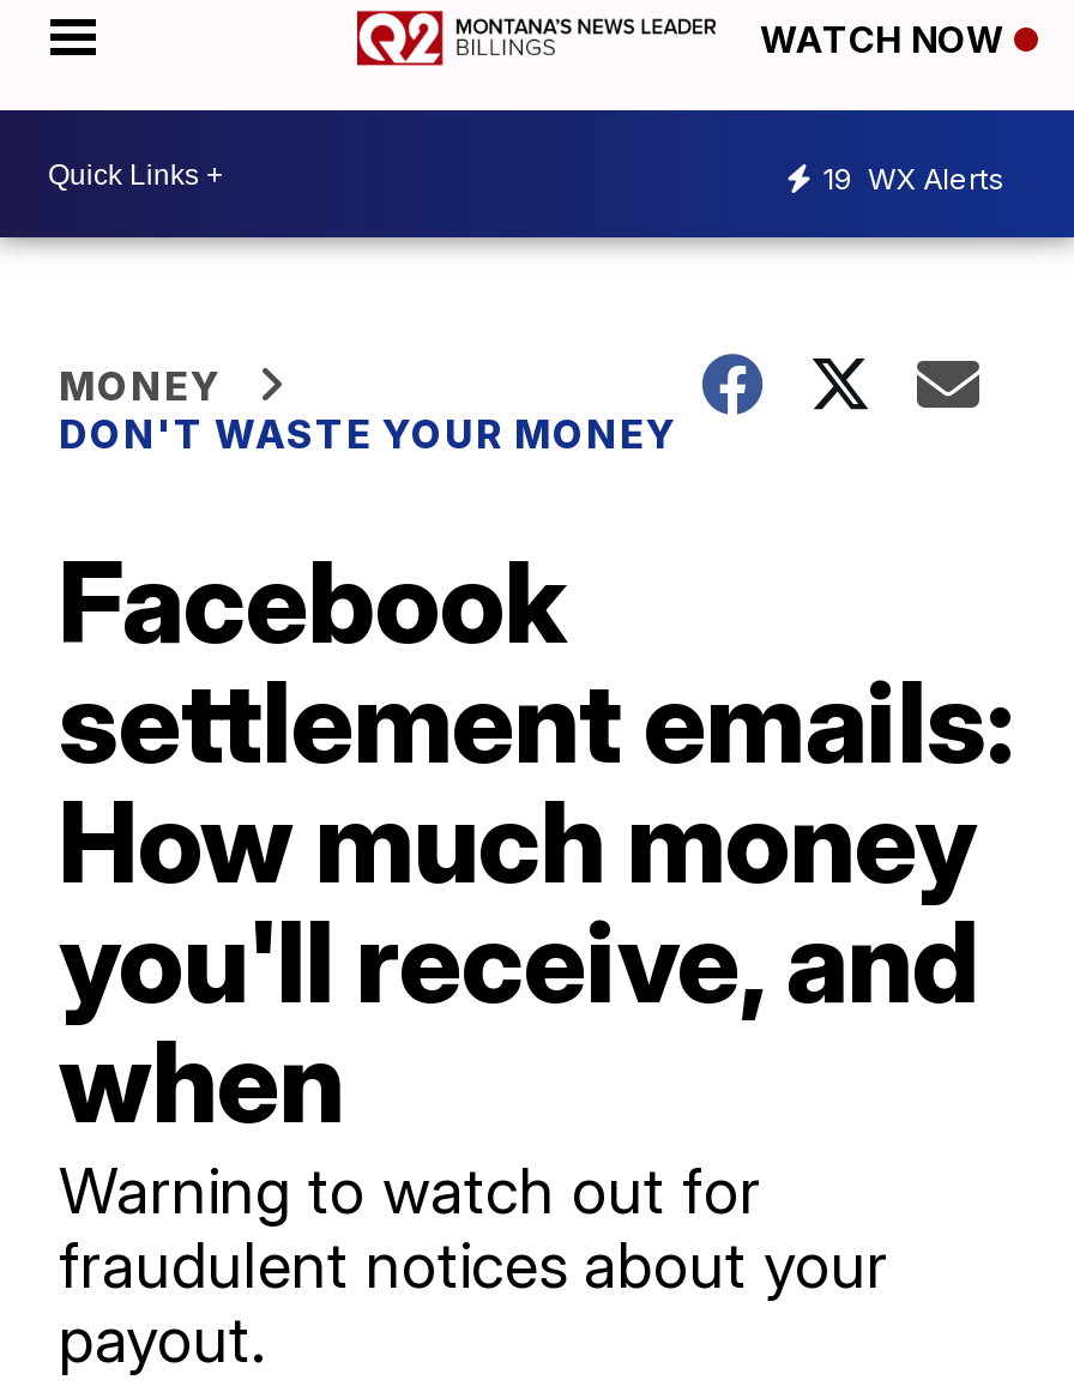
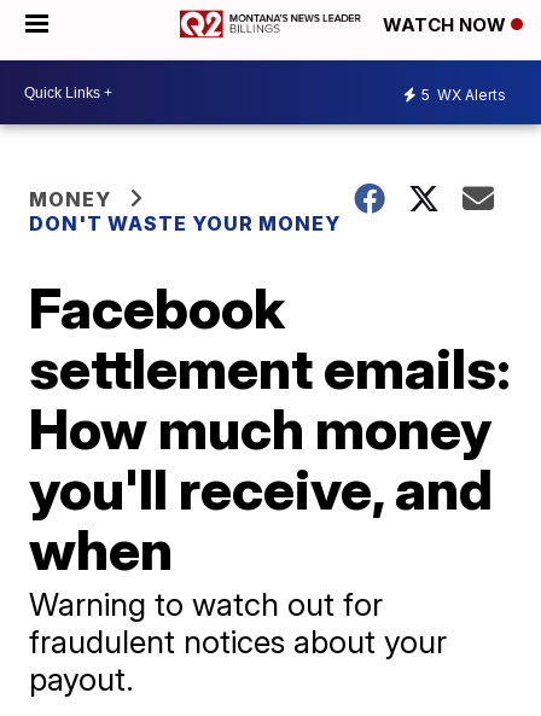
- 19 WX Alerts
+ 5 WX Alerts
